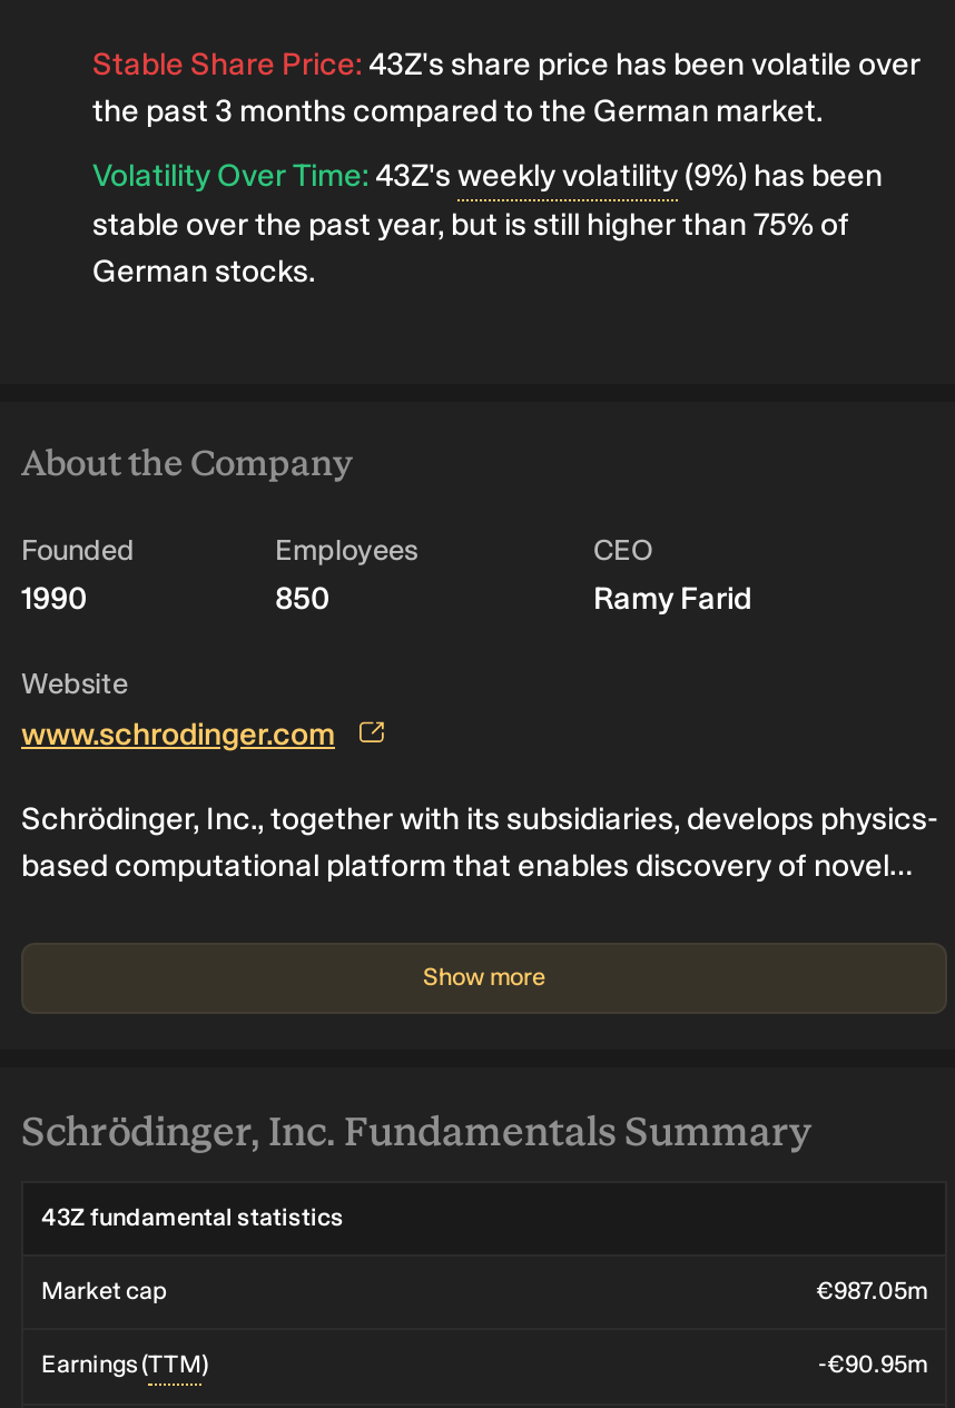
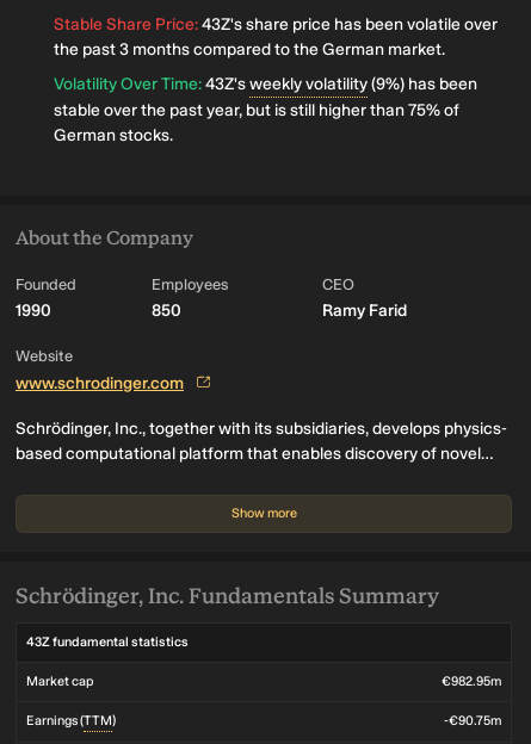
- €987.05m
+ €982.95m

- -€90.95m
+ -€90.75m
